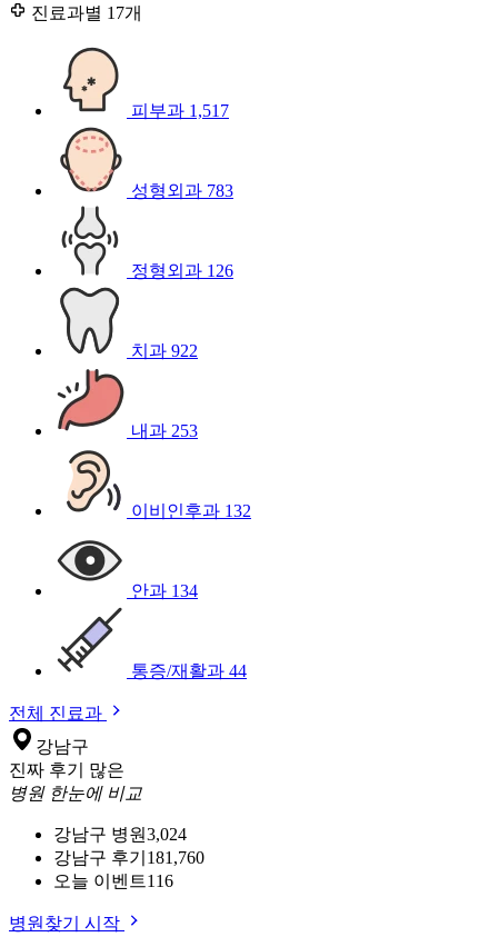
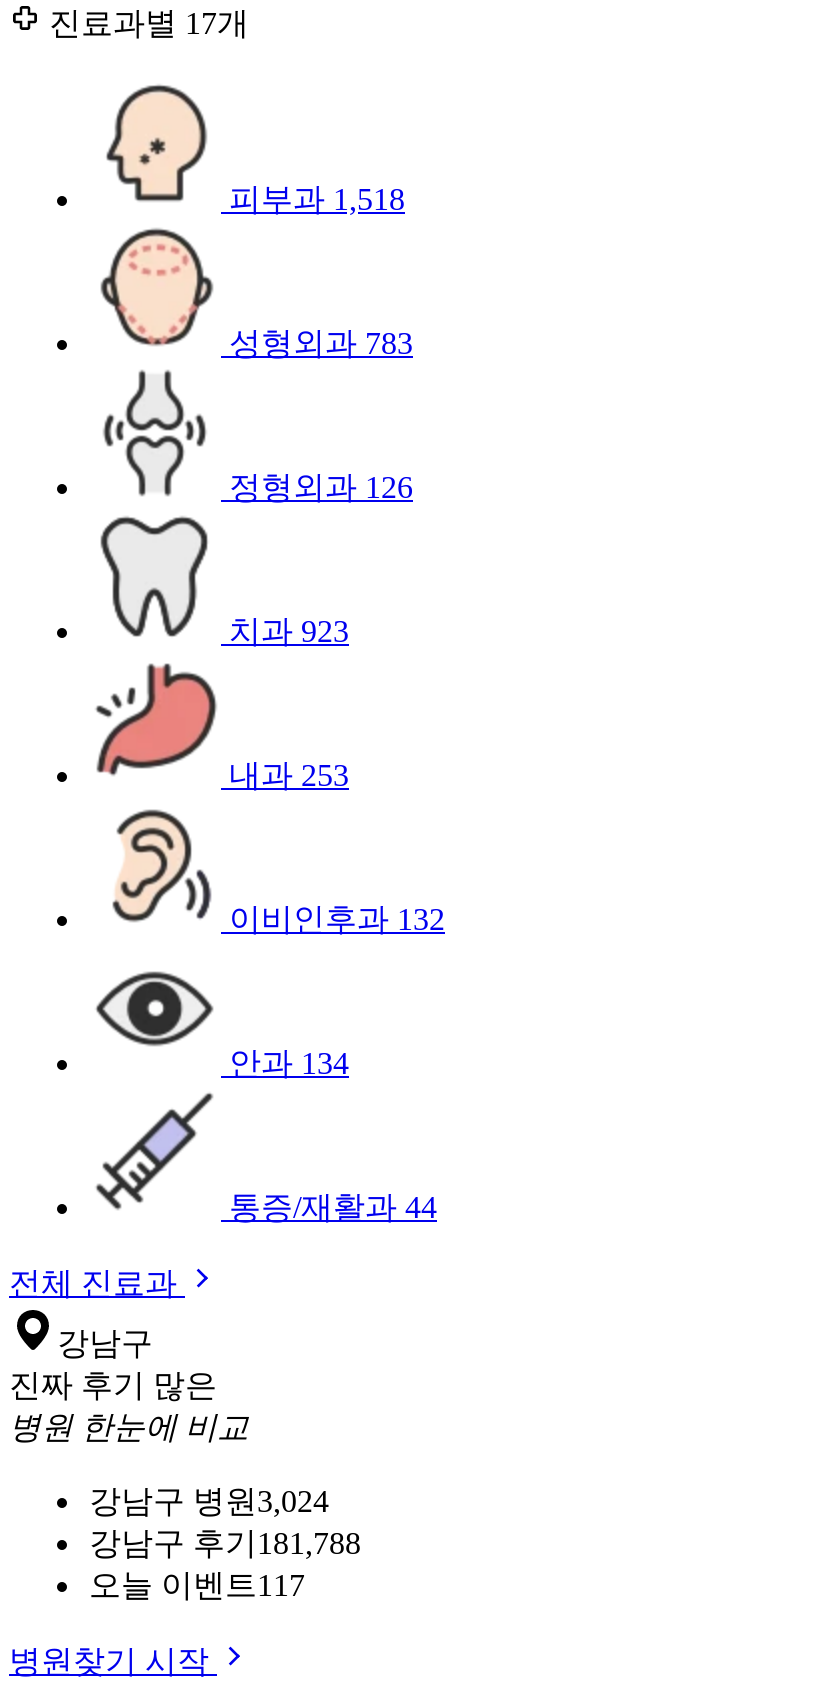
- 피부과 1,517
+ 피부과 1,518

- 치과 922
+ 치과 923

- 강남구 후기 181,760
+ 강남구 후기 181,788

- 오늘 이벤트 116
+ 오늘 이벤트 117
